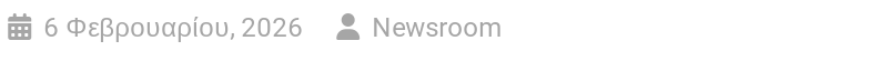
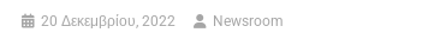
- 6 Φεβρουαρίου, 2026
+ 20 Δεκεμβρίου, 2022
